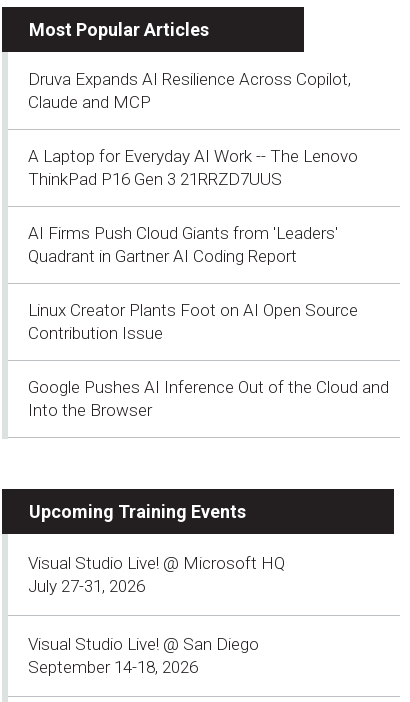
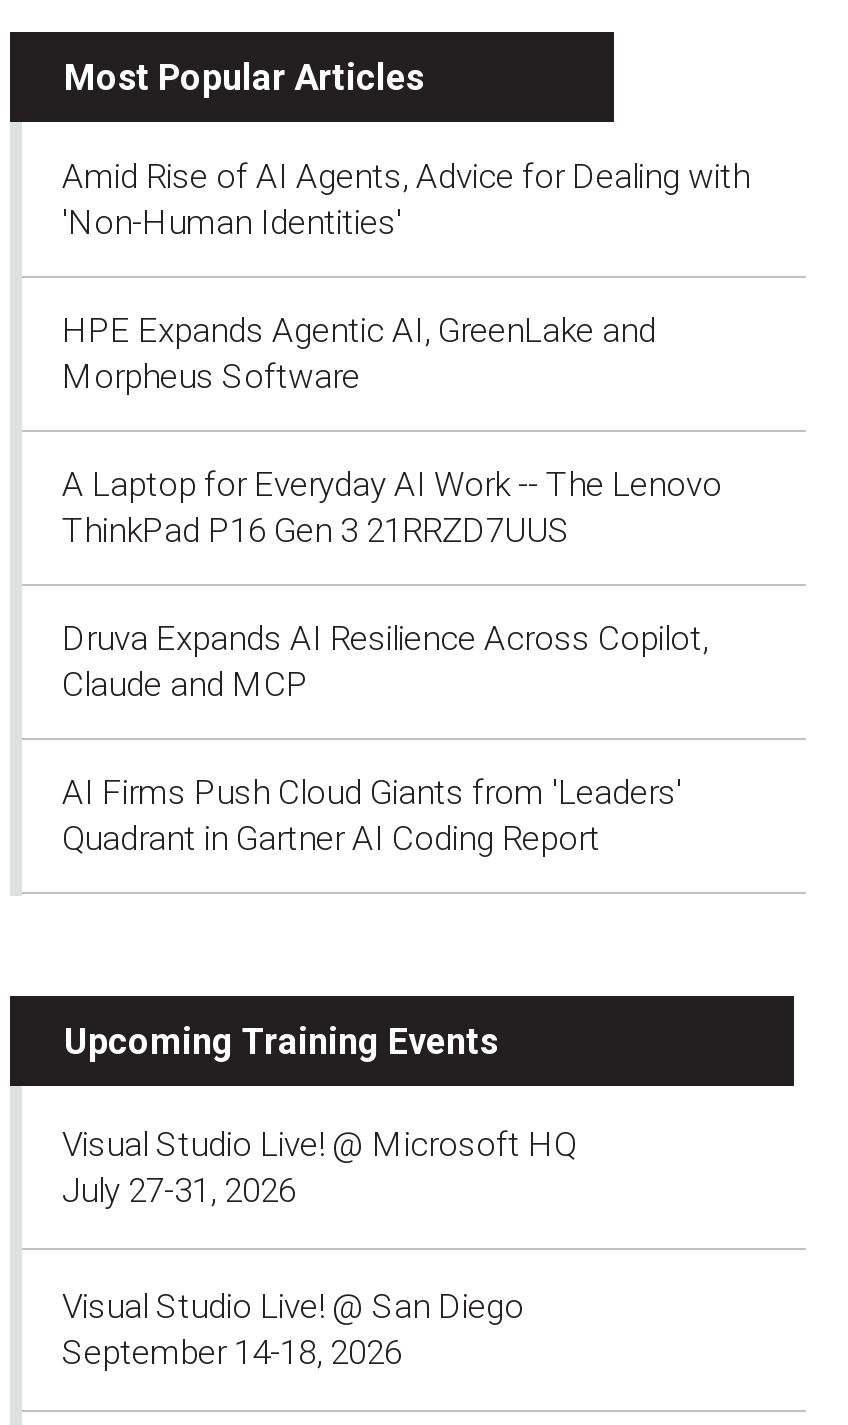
+ Amid Rise of AI Agents, Advice for Dealing with
+ 'Non-Human Identities'
+ HPE Expands Agentic AI, GreenLake and
+ Morpheus Software

moved down: Druva Expands AI Resilience Across Copilot, | Claude and MCP

moved up: A Laptop for Everyday AI Work -- The Lenovo | ThinkPad P16 Gen 3 21RRZD7UUS

moved down: AI Firms Push Cloud Giants from 'Leaders' | Quadrant in Gartner AI Coding Report

- Linux Creator Plants Foot on AI Open Source
- Contribution Issue
- Google Pushes AI Inference Out of the Cloud and
- Into the Browser
